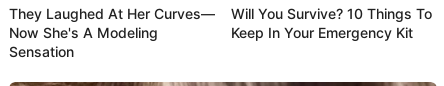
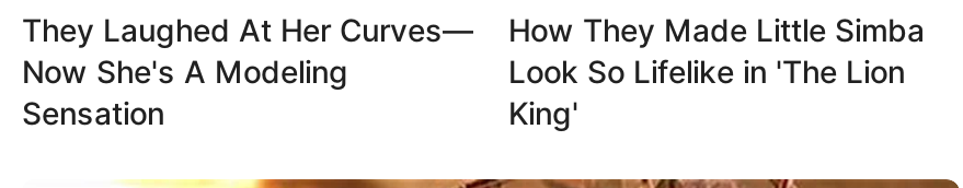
- Will You Survive? 10 Things To
- Keep In Your Emergency Kit
+ How They Made Little Simba
+ Look So Lifelike in 'The Lion
+ King'
